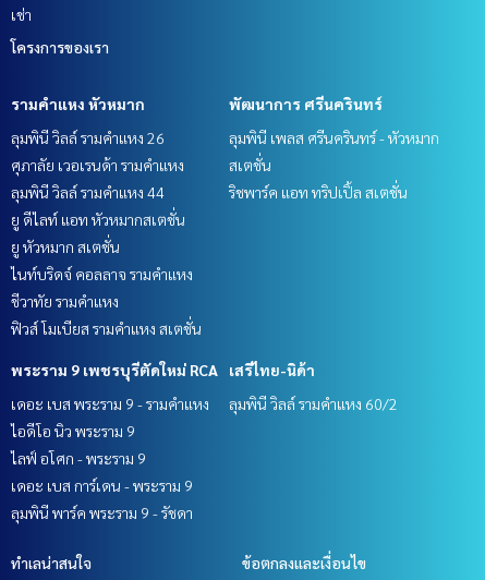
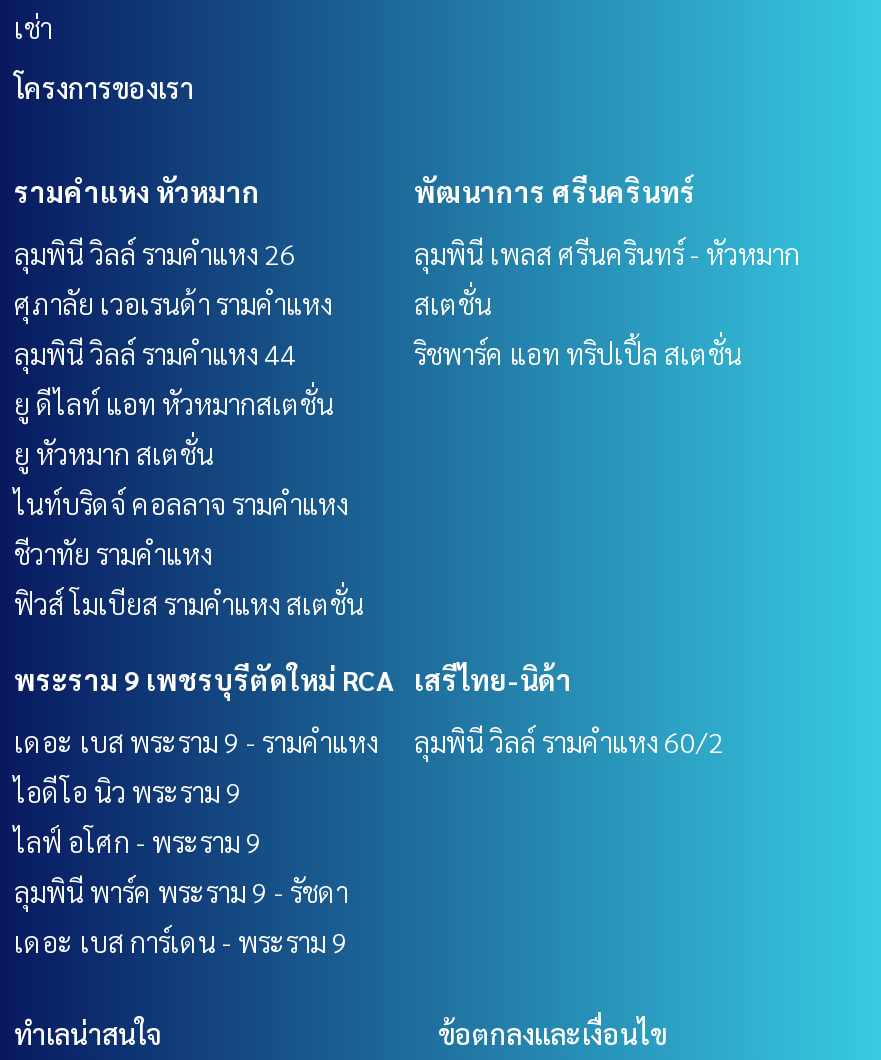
moved down: เดอะ เบส การ์เดน - พระราม 9

moved up: ลุมพินี พาร์ค พระราม 9 - รัชดา
